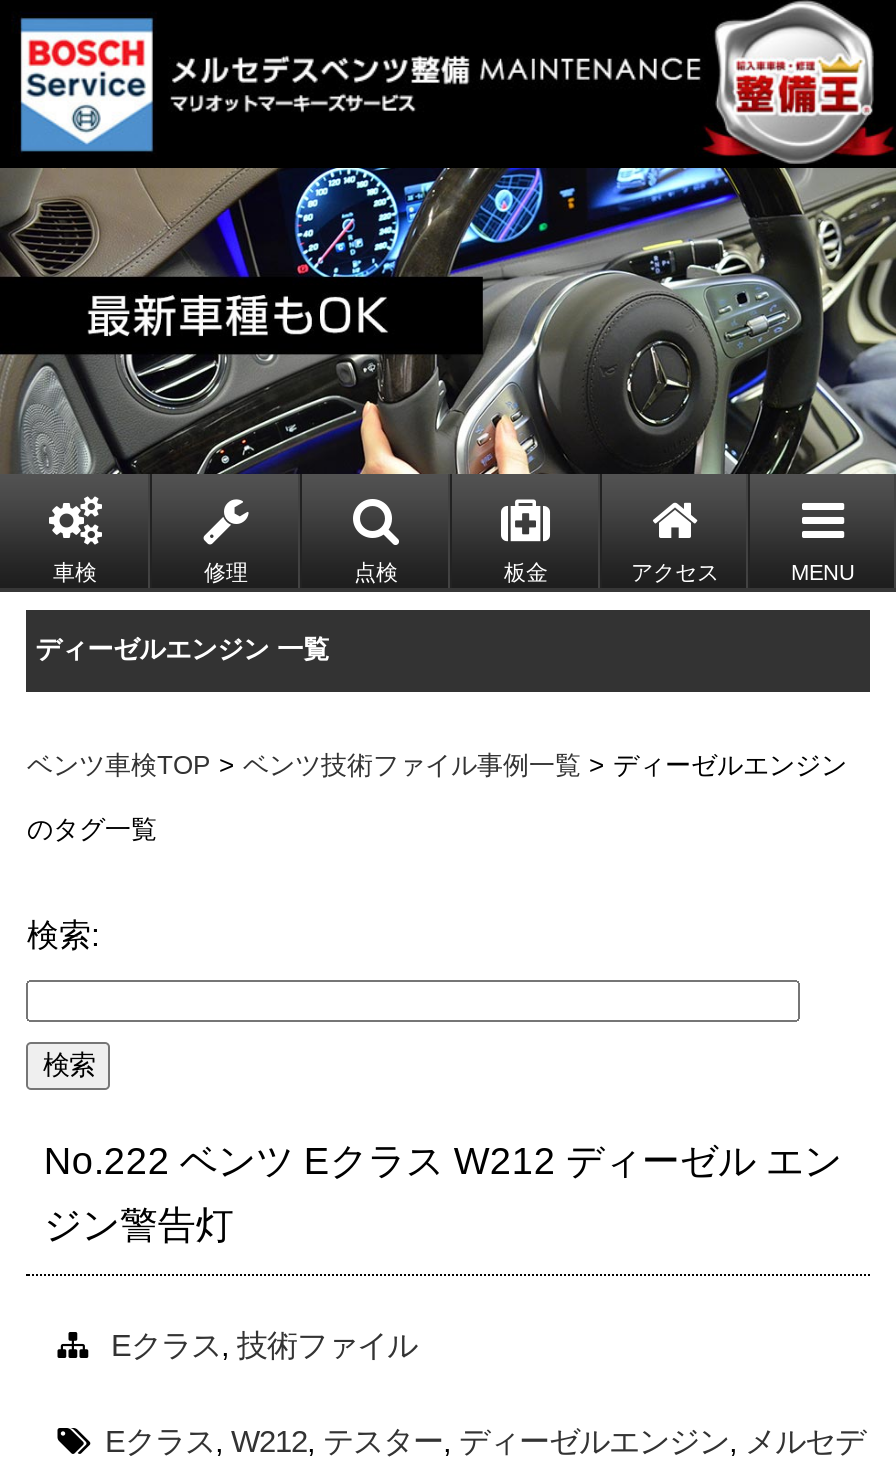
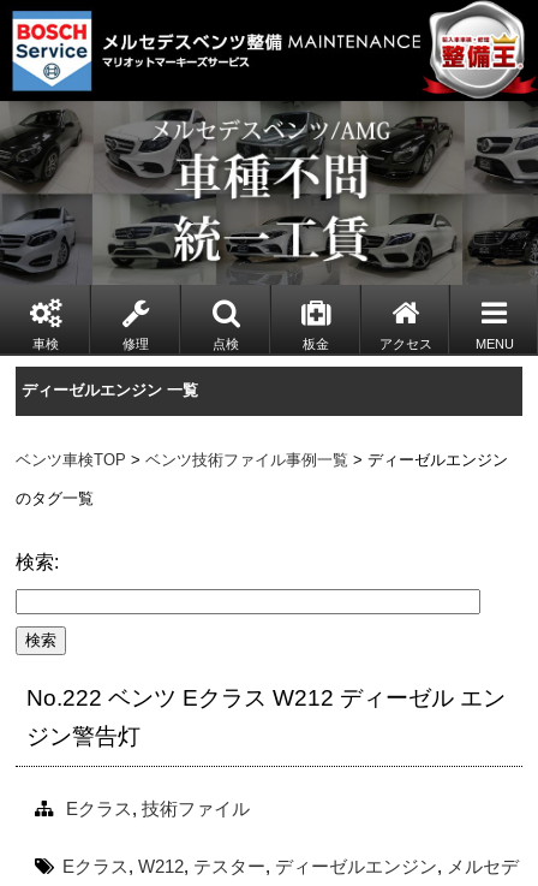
- [image]
+ [image]
